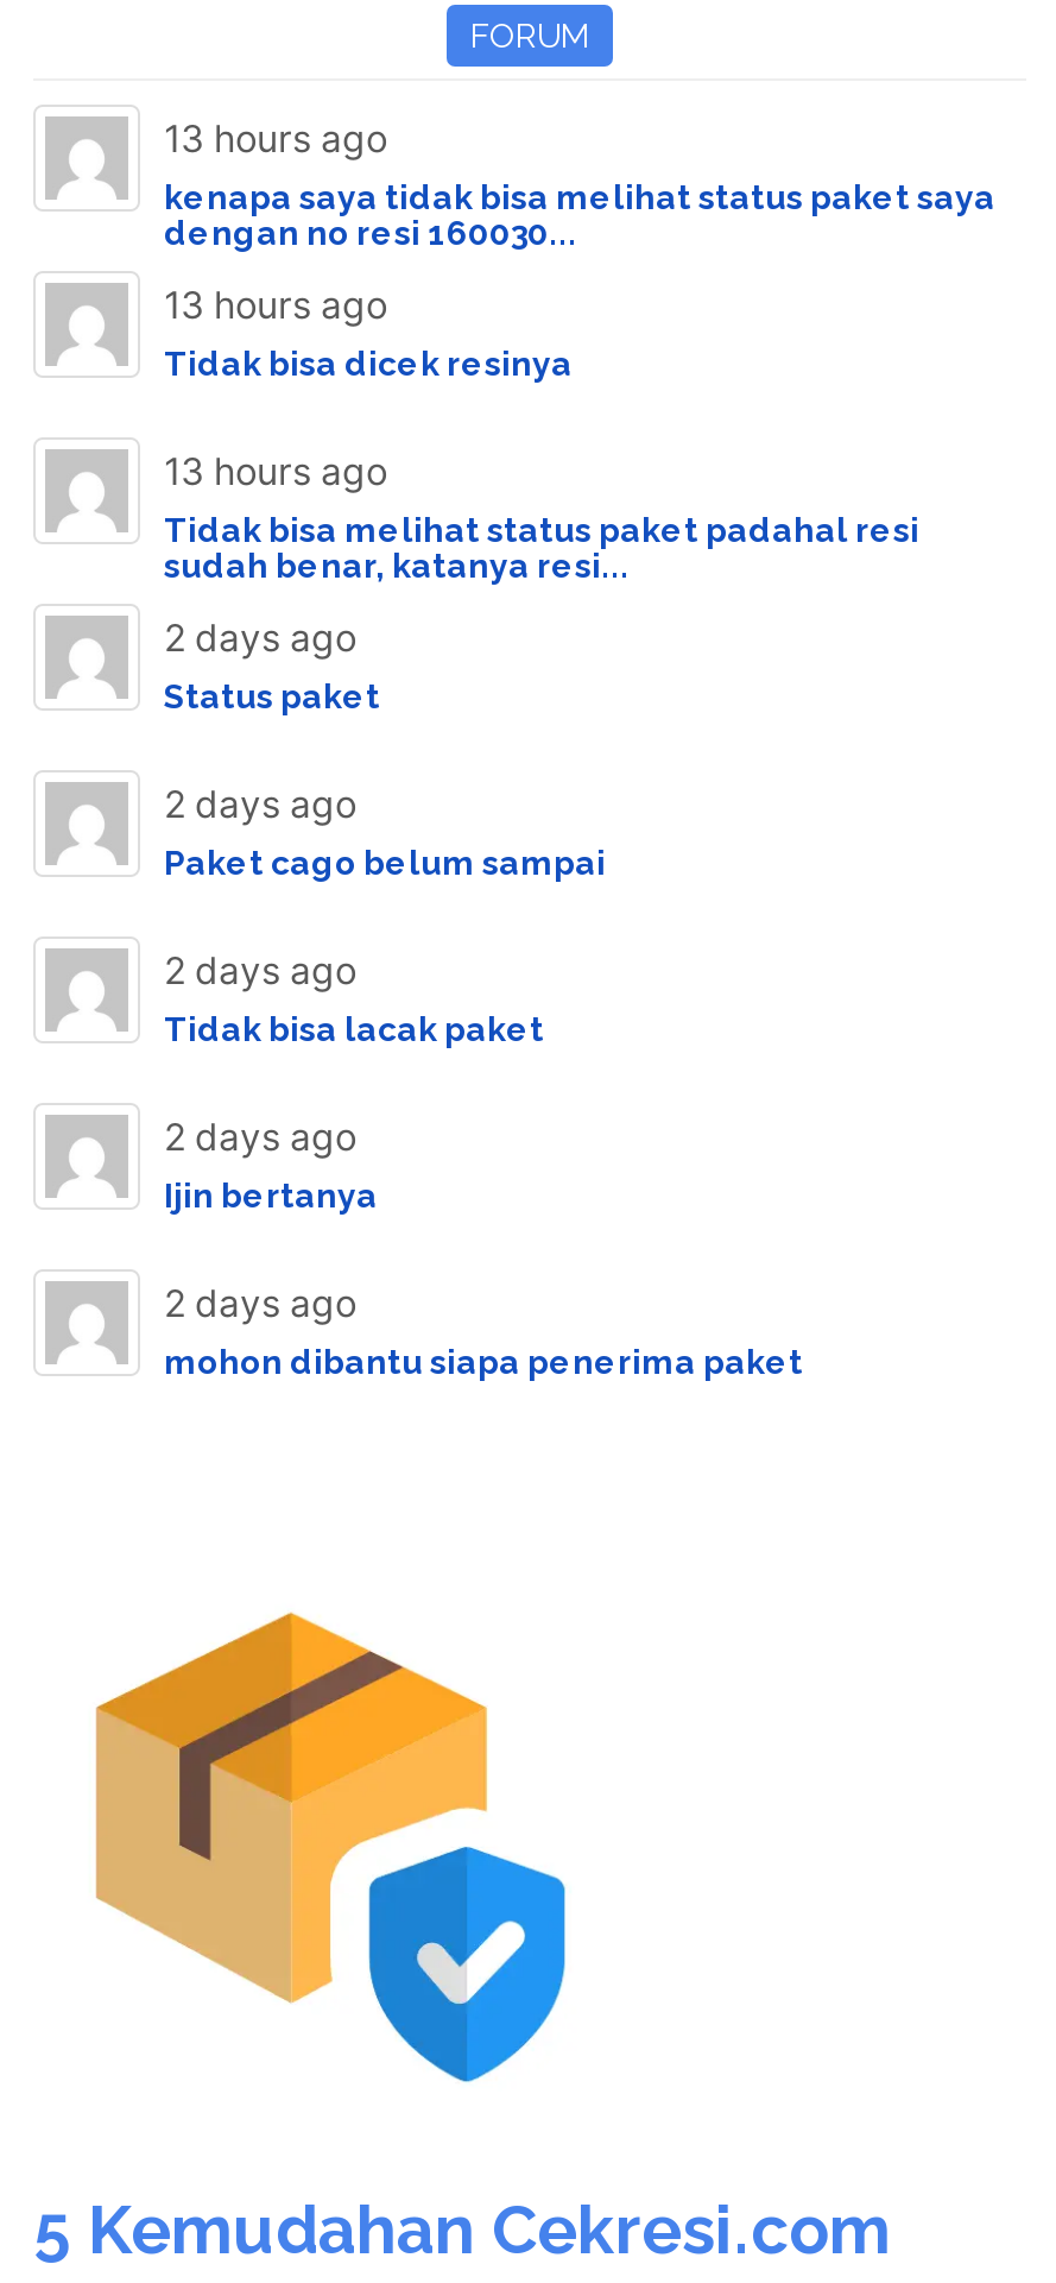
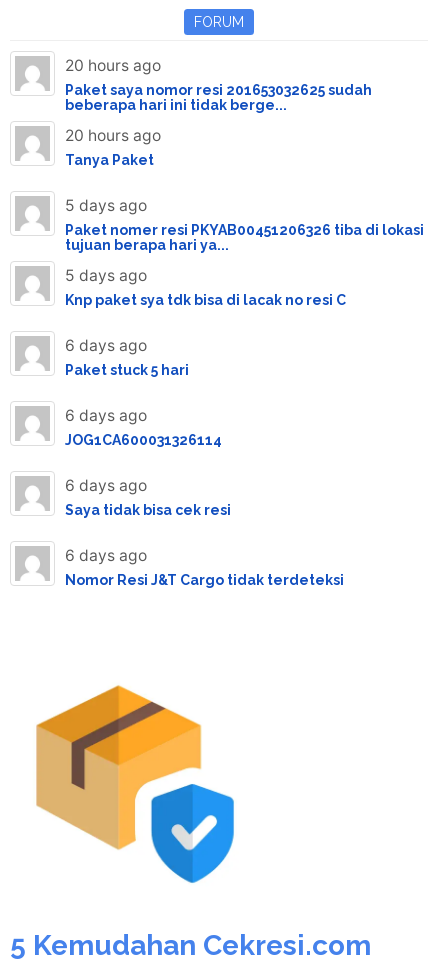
- 13 hours ago
- kenapa saya tidak bisa melihat status paket saya
- dengan no resi 160030...
+ 20 hours ago
+ Paket saya nomor resi 201653032625 sudah
+ beberapa hari ini tidak berge...

- 13 hours ago
- Tidak bisa dicek resinya
+ 20 hours ago
+ Tanya Paket

- 13 hours ago
- Tidak bisa melihat status paket padahal resi
- sudah benar, katanya resi...
+ 5 days ago
+ Paket nomer resi PKYAB00451206326 tiba di lokasi
+ tujuan berapa hari ya...

- 2 days ago
- Status paket
+ 5 days ago
+ Knp paket sya tdk bisa di lacak no resi C

- 2 days ago
- Paket cago belum sampai
+ 6 days ago
+ Paket stuck 5 hari

- 2 days ago
- Tidak bisa lacak paket
+ 6 days ago
+ JOG1CA600031326114

- 2 days ago
- Ijin bertanya
+ 6 days ago
+ Saya tidak bisa cek resi

- 2 days ago
- mohon dibantu siapa penerima paket
+ 6 days ago
+ Nomor Resi J&T Cargo tidak terdeteksi
